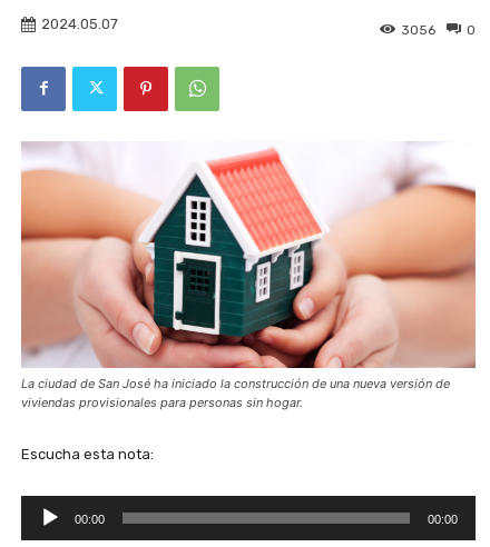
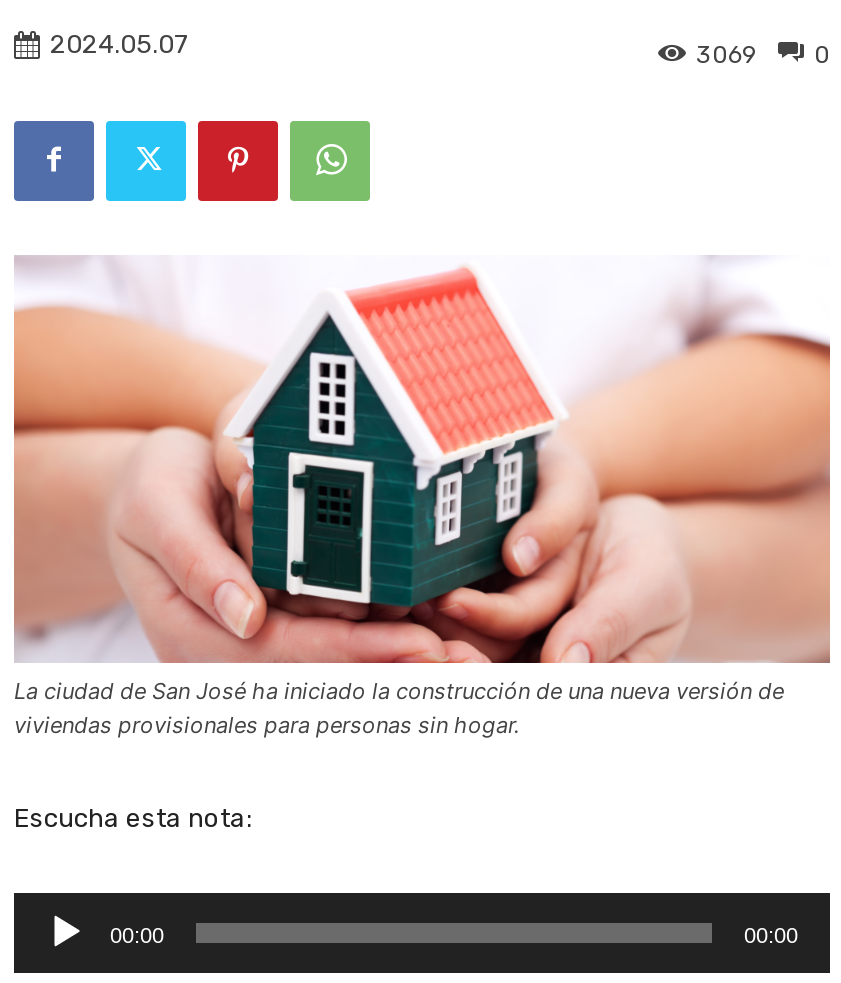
- 3056 0
+ 3069 0
